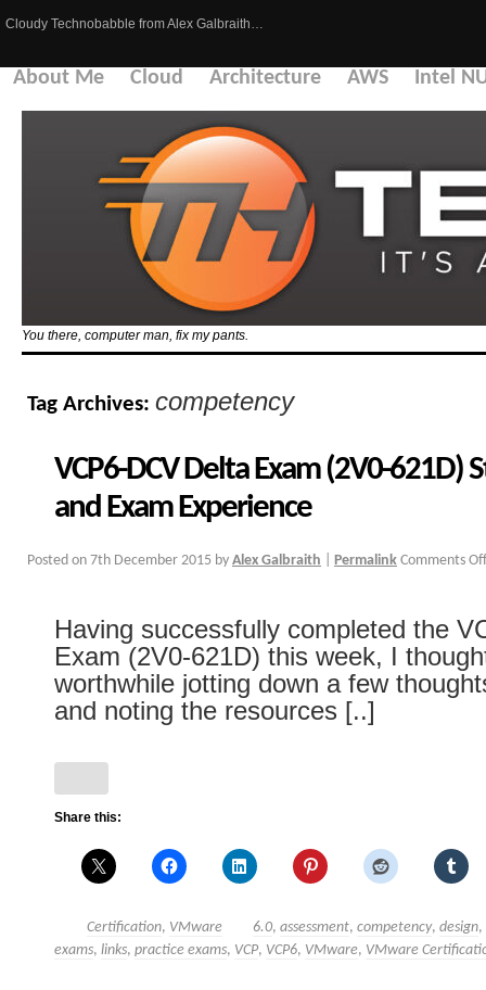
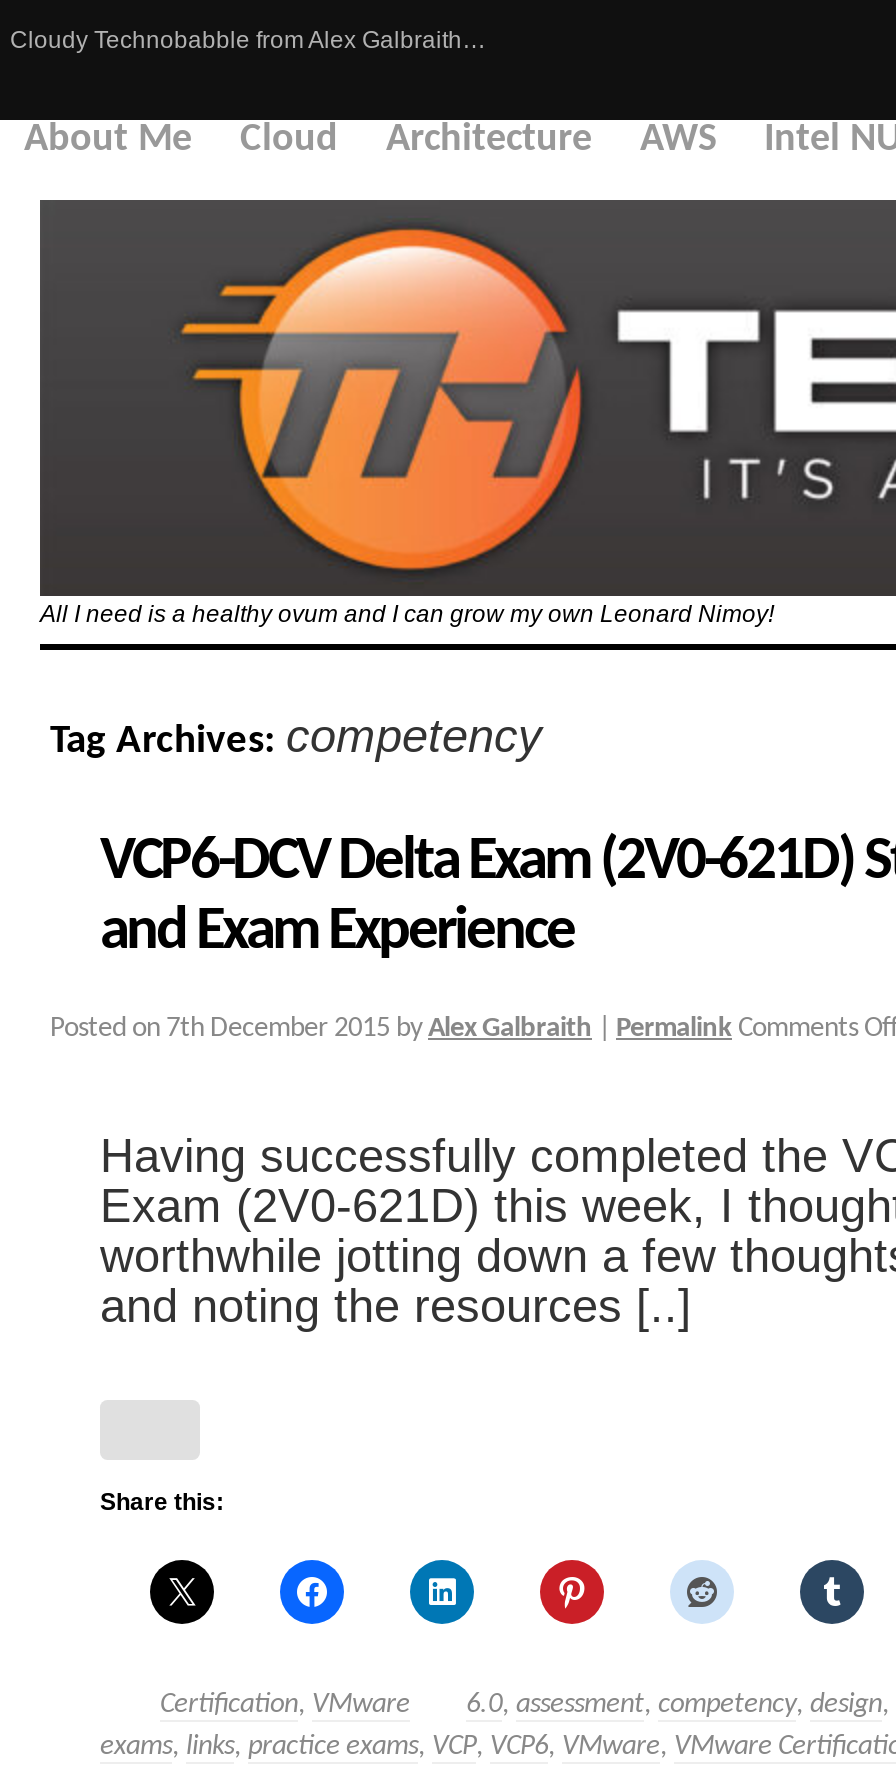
- You there, computer man, fix my pants.
+ All I need is a healthy ovum and I can grow my own Leonard Nimoy!
